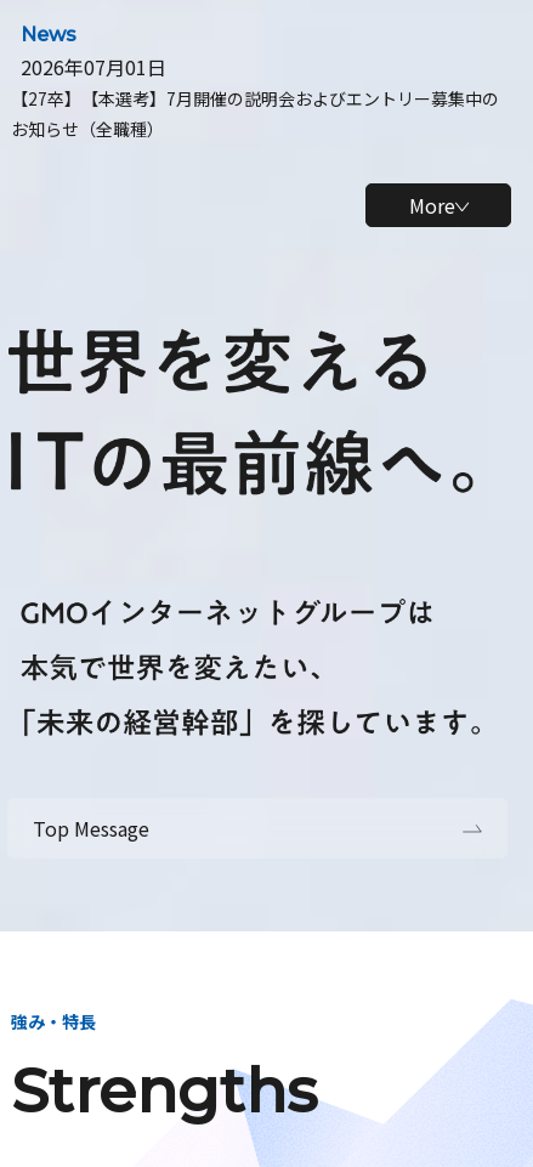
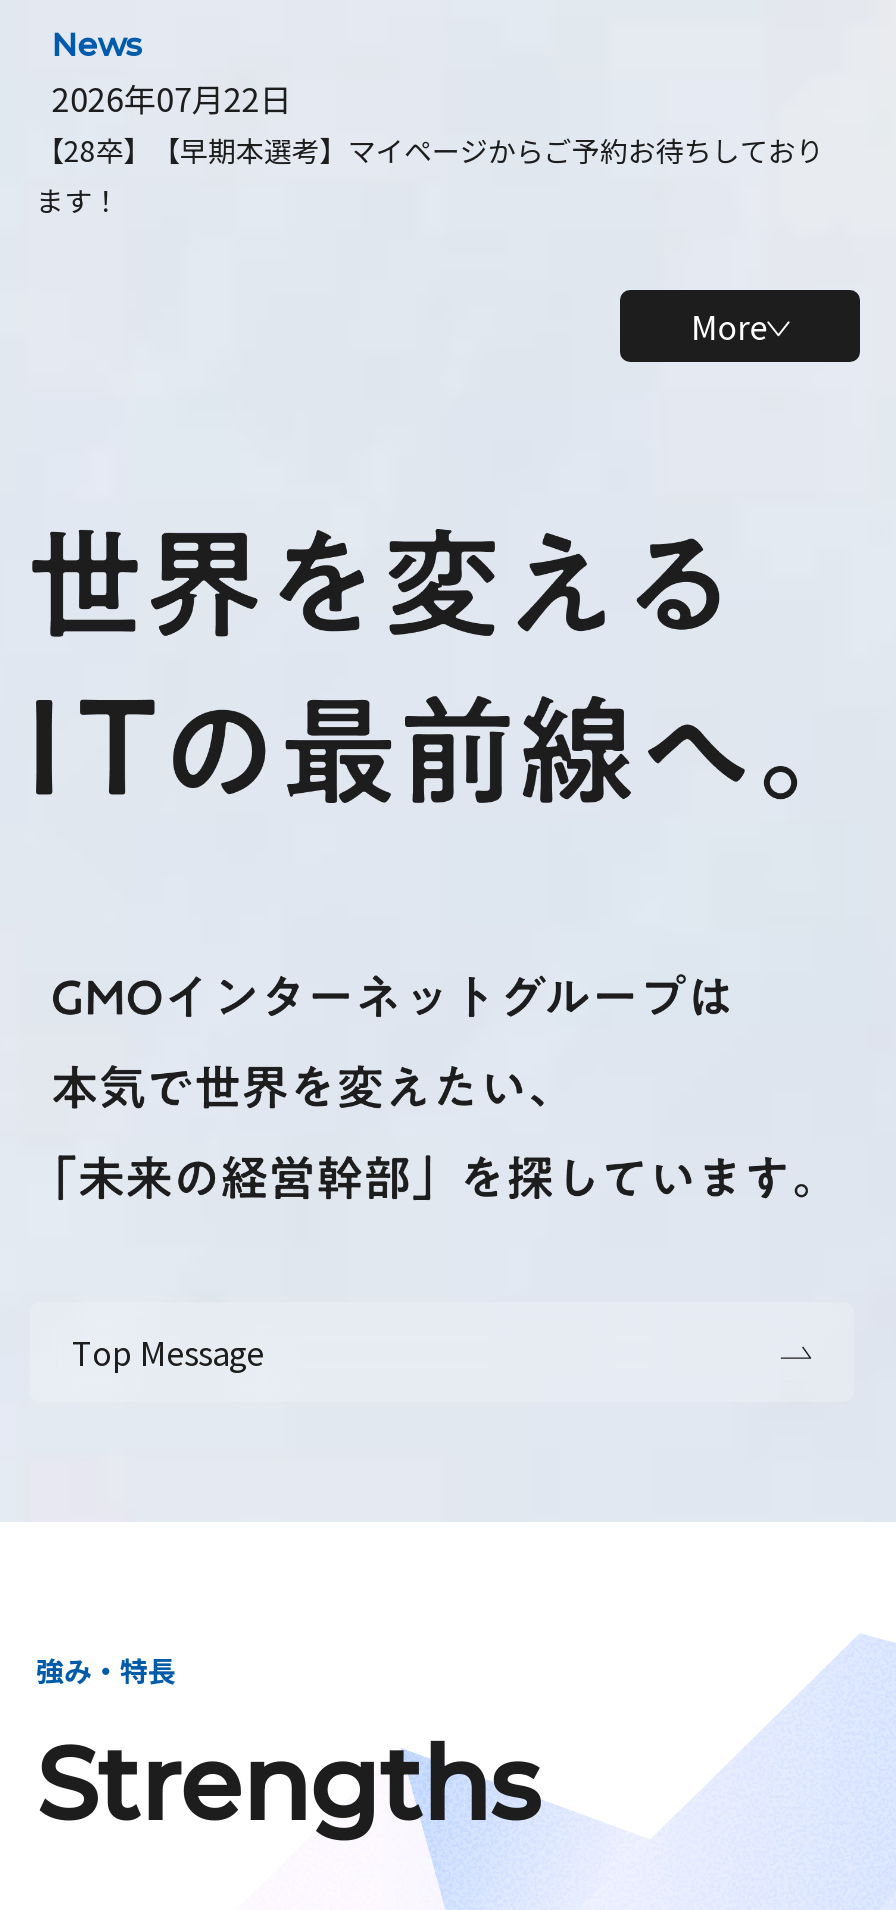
- 2026年07月01日
- 【27卒】【本選考】7月開催の説明会およびエントリー募集中の
- お知らせ（全職種）
+ 2026年07月22日
+ 【28卒】【早期本選考】マイページからご予約お待ちしており
+ ます！
